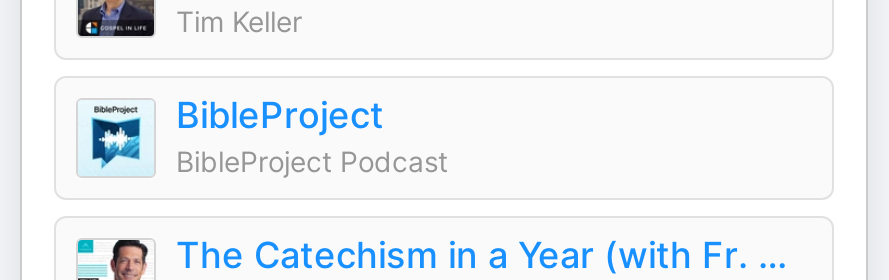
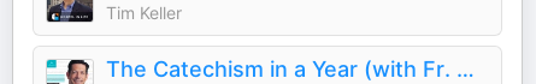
- [image]
- BibleProject
- BibleProject Podcast
